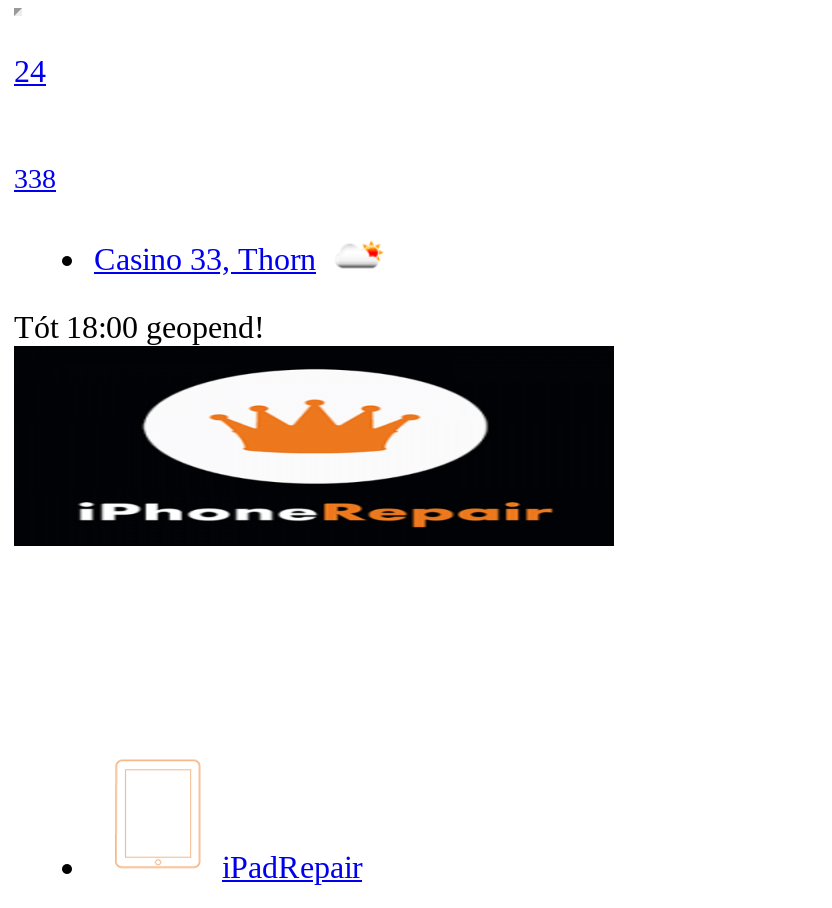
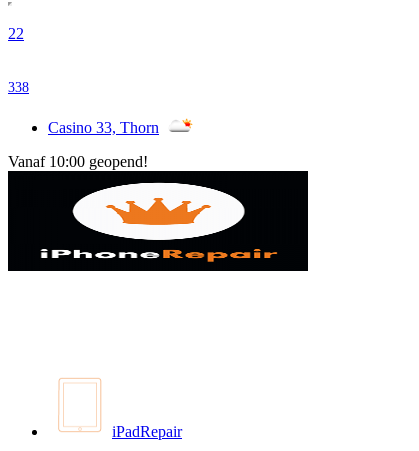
- 24
+ 22

- Tót 18:00 geopend!
+ Vanaf 10:00 geopend!
